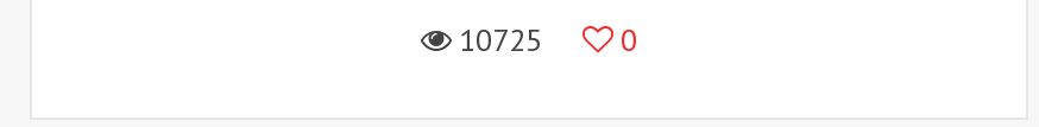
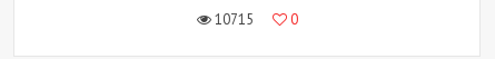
- 10725 0
+ 10715 0
